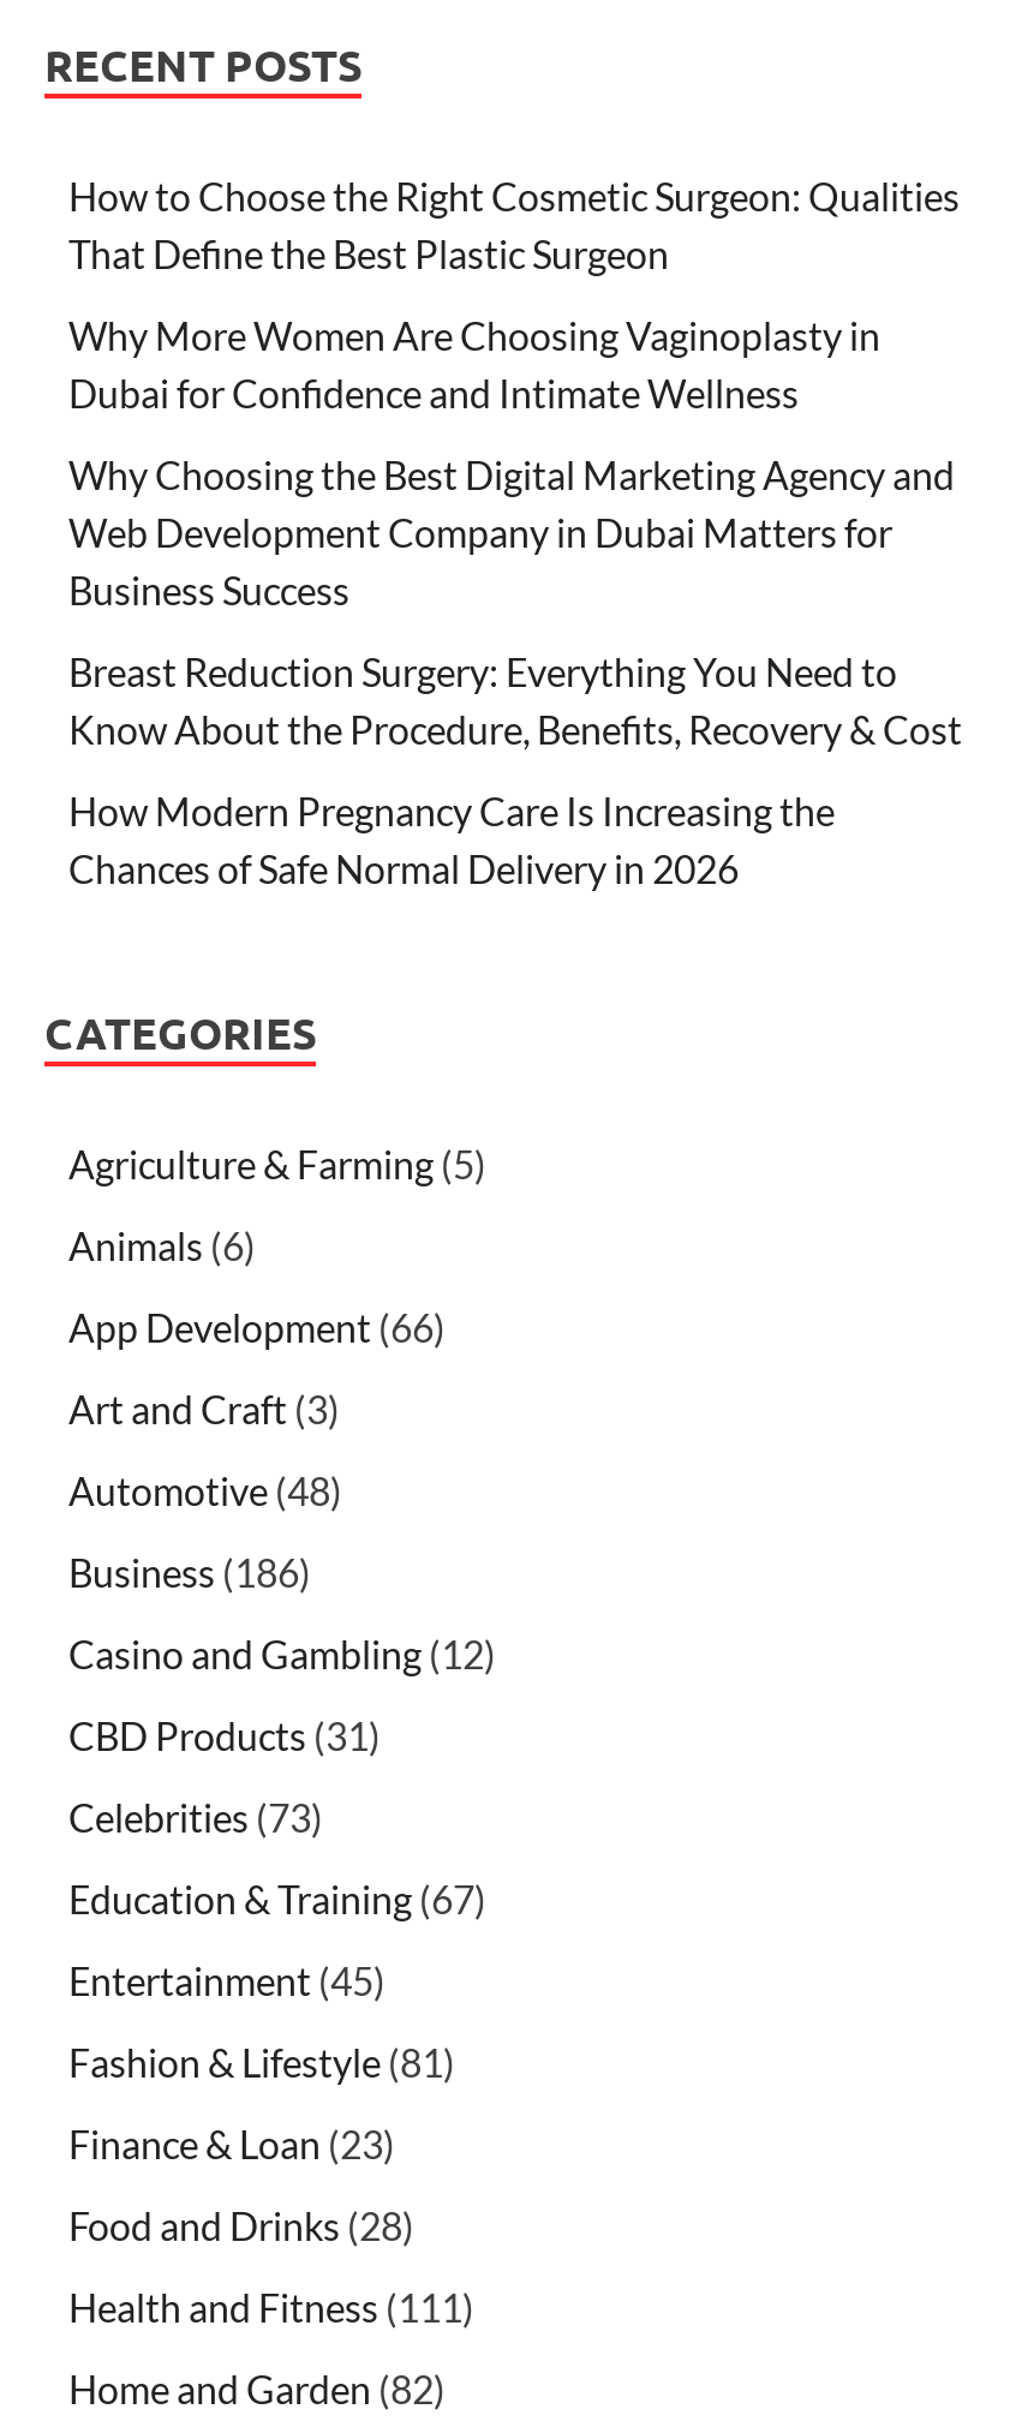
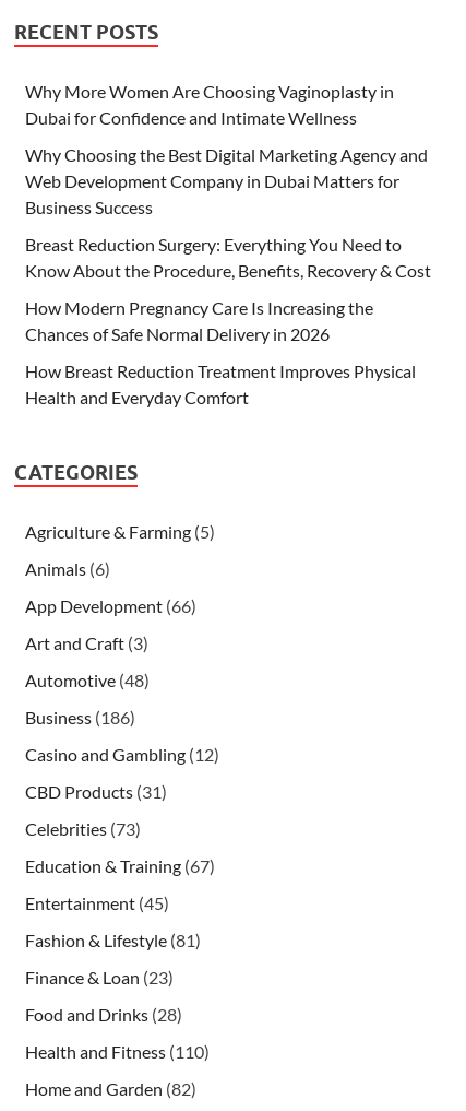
- How to Choose the Right Cosmetic Surgeon: Qualities
- That Define the Best Plastic Surgeon

moved up: Why More Women Are Choosing Vaginoplasty in | Dubai for Confidence and Intimate Wellness | Why Choosing the Best Digital Marketing Agency and | ... | How Modern Pregnancy Care Is Increasing the | Chances of Safe Normal Delivery in 2026

+ How Breast Reduction Treatment Improves Physical
+ Health and Everyday Comfort

- Health and Fitness (111)
+ Health and Fitness (110)
